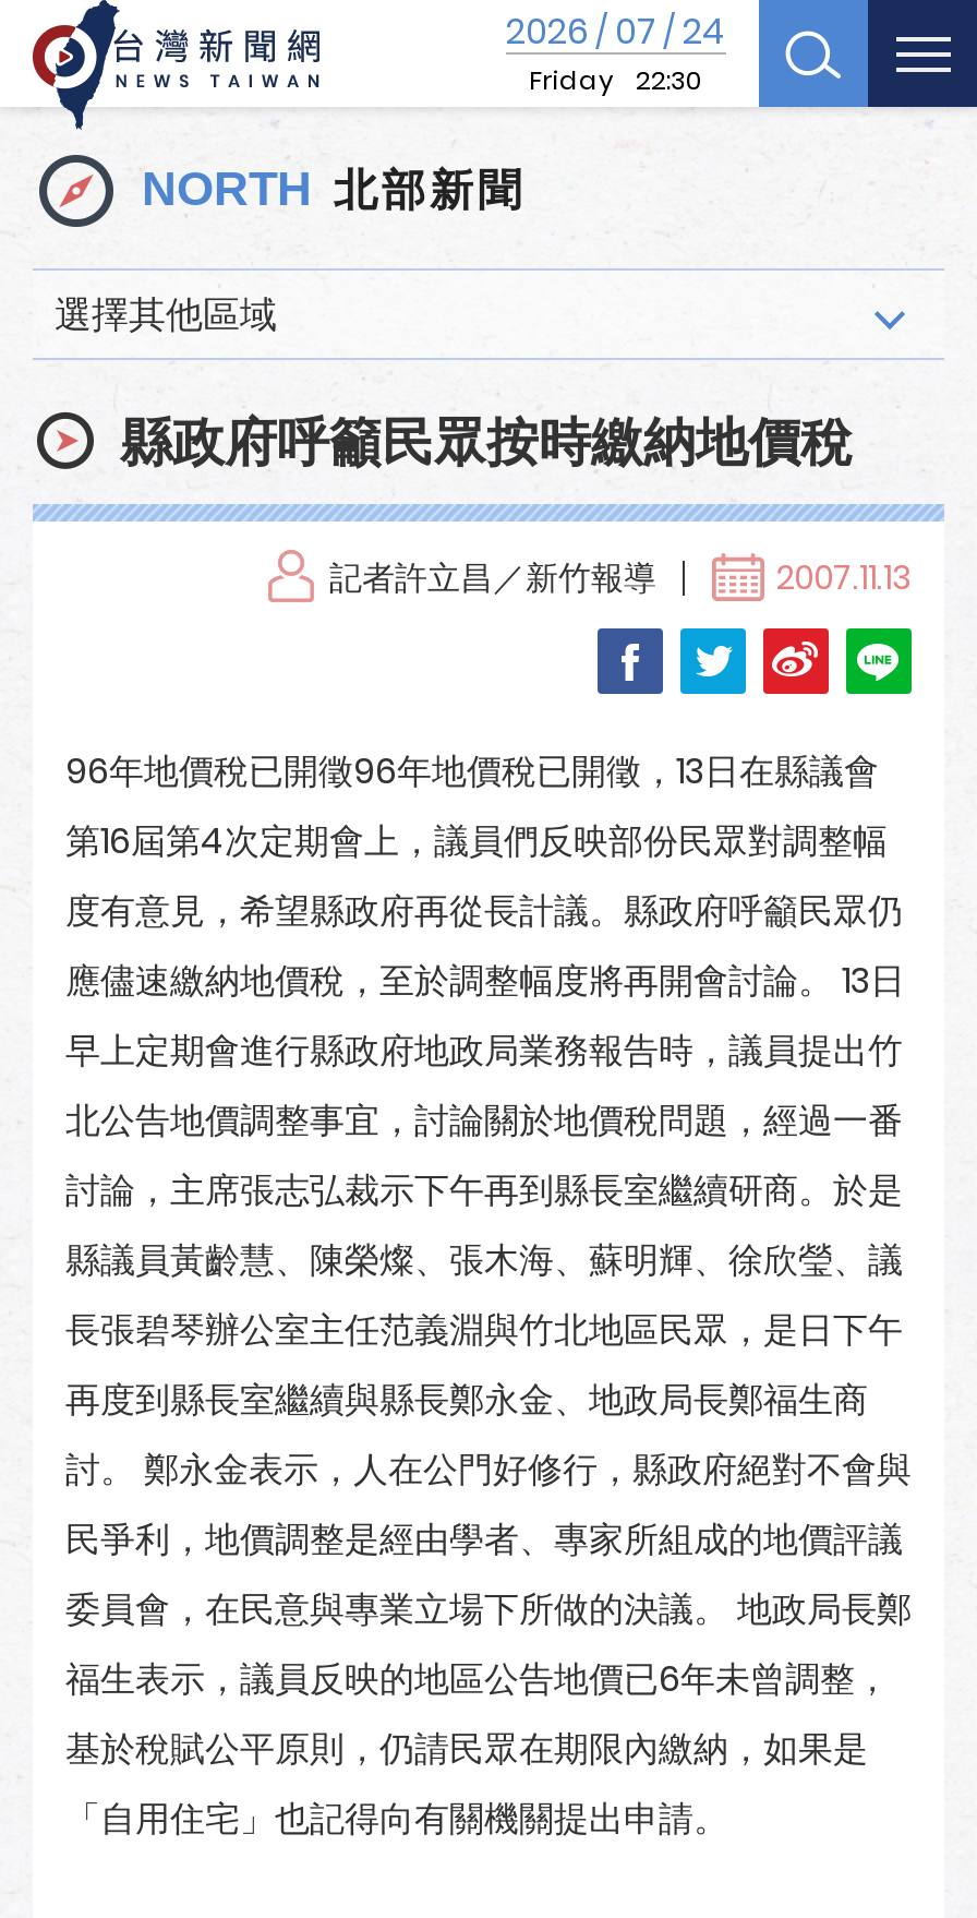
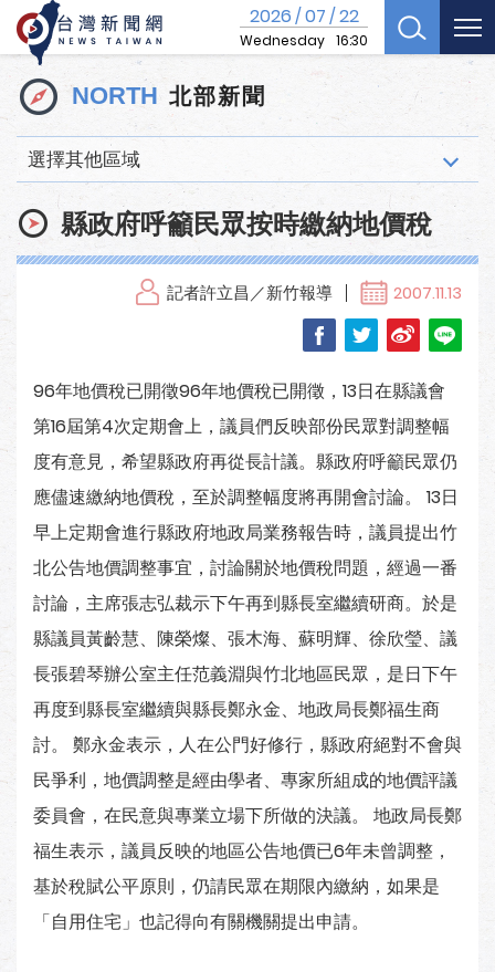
- 2026 / 07 / 24
- Friday 22:30
+ 2026 / 07 / 22
+ Wednesday 16:30
